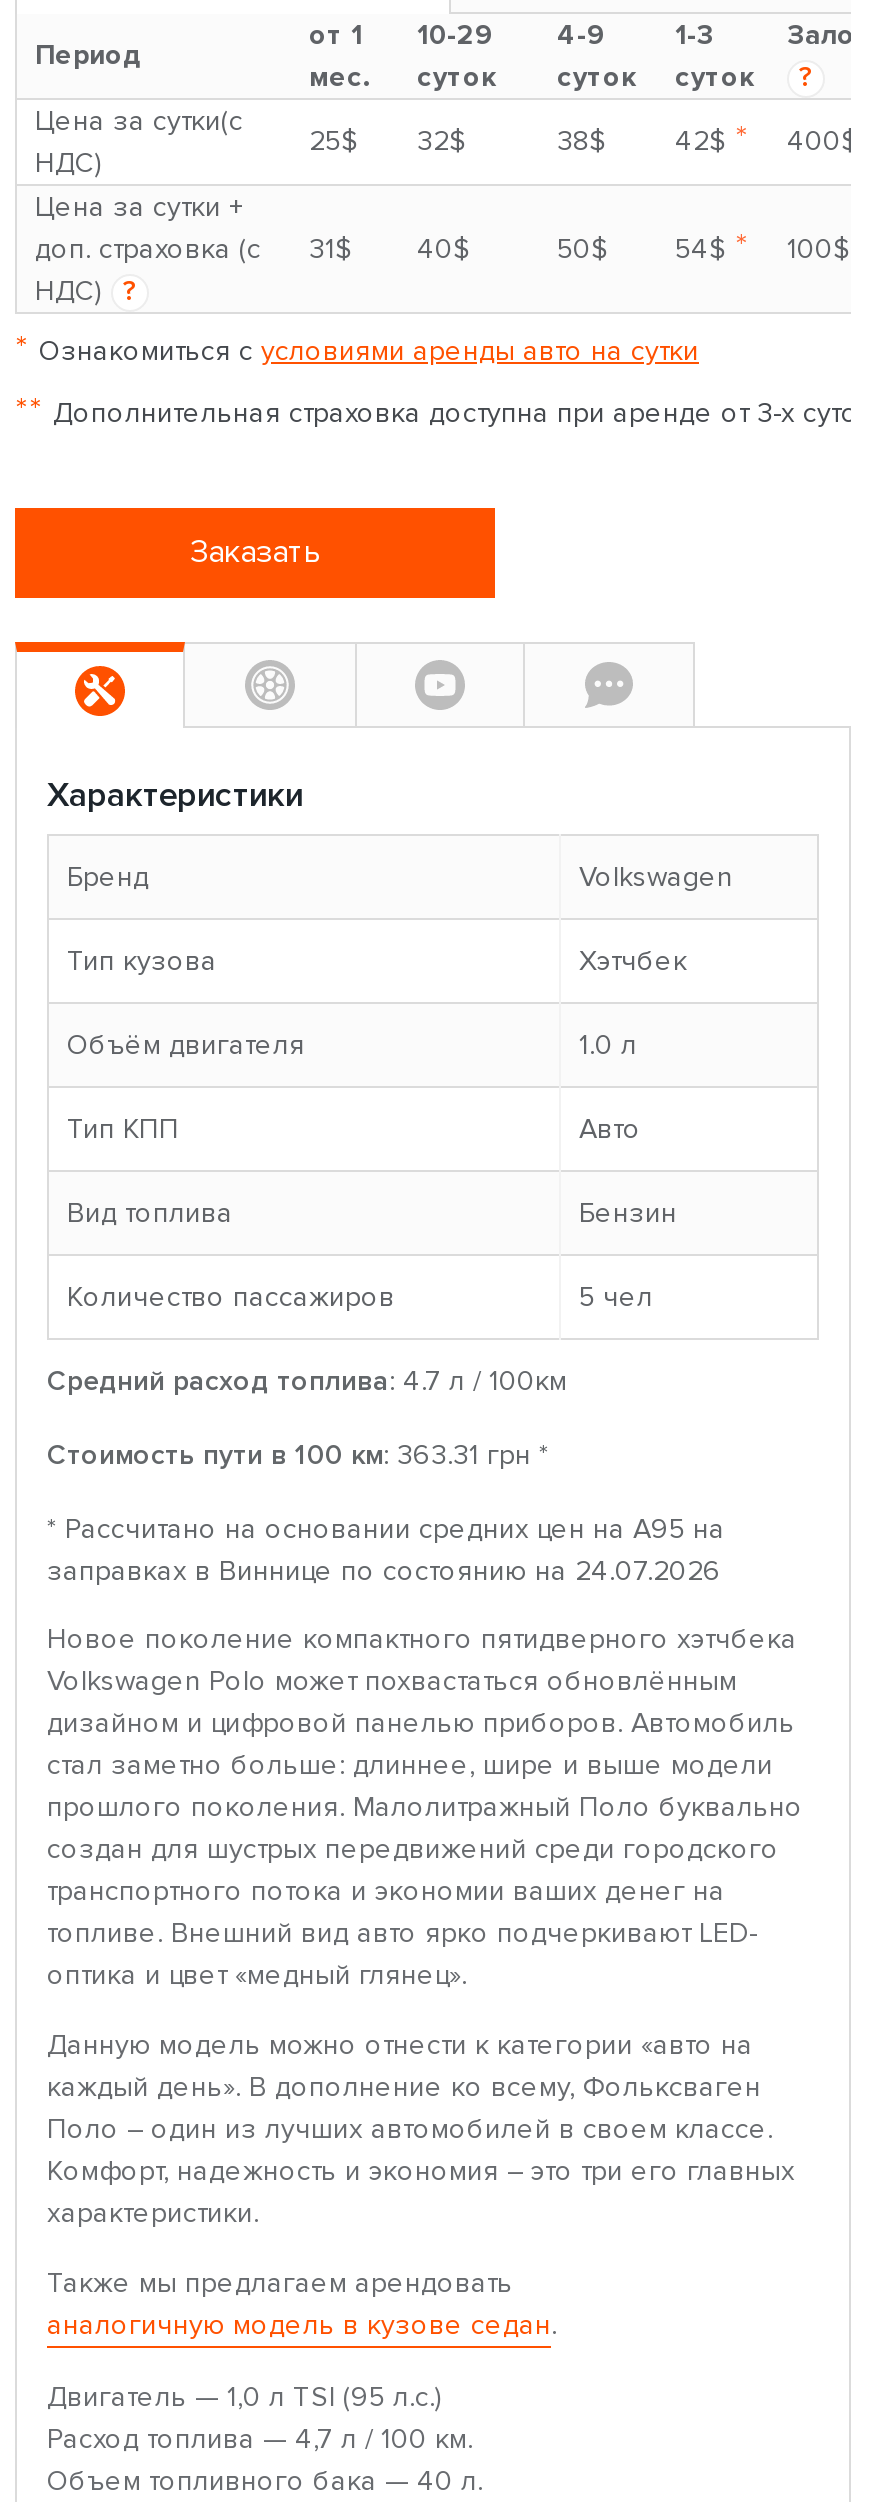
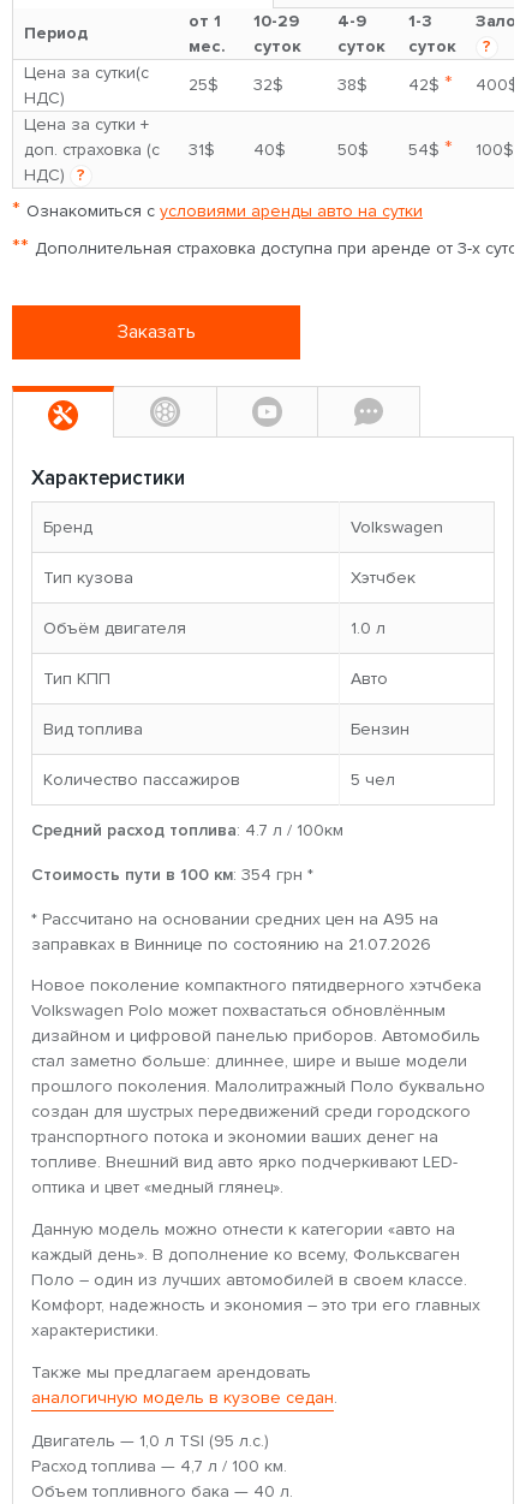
- Стоимость пути в 100 км: 363.31 грн *
+ Стоимость пути в 100 км: 354 грн *

- заправках в Виннице по состоянию на 24.07.2026
+ заправках в Виннице по состоянию на 21.07.2026
